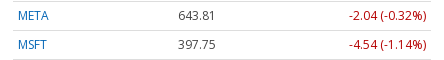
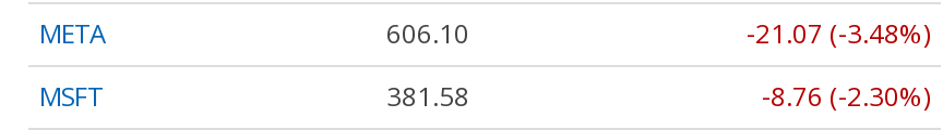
- 643.81
+ 606.10

- -2.04 (-0.32%)
+ -21.07 (-3.48%)

- 397.75
+ 381.58

- -4.54 (-1.14%)
+ -8.76 (-2.30%)
